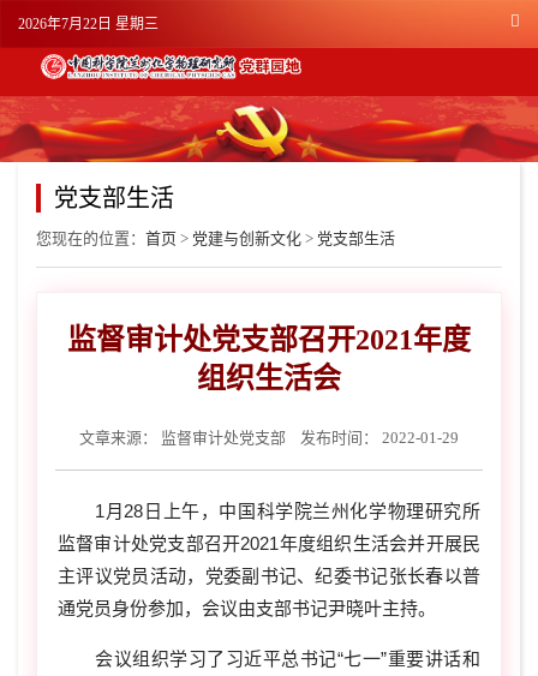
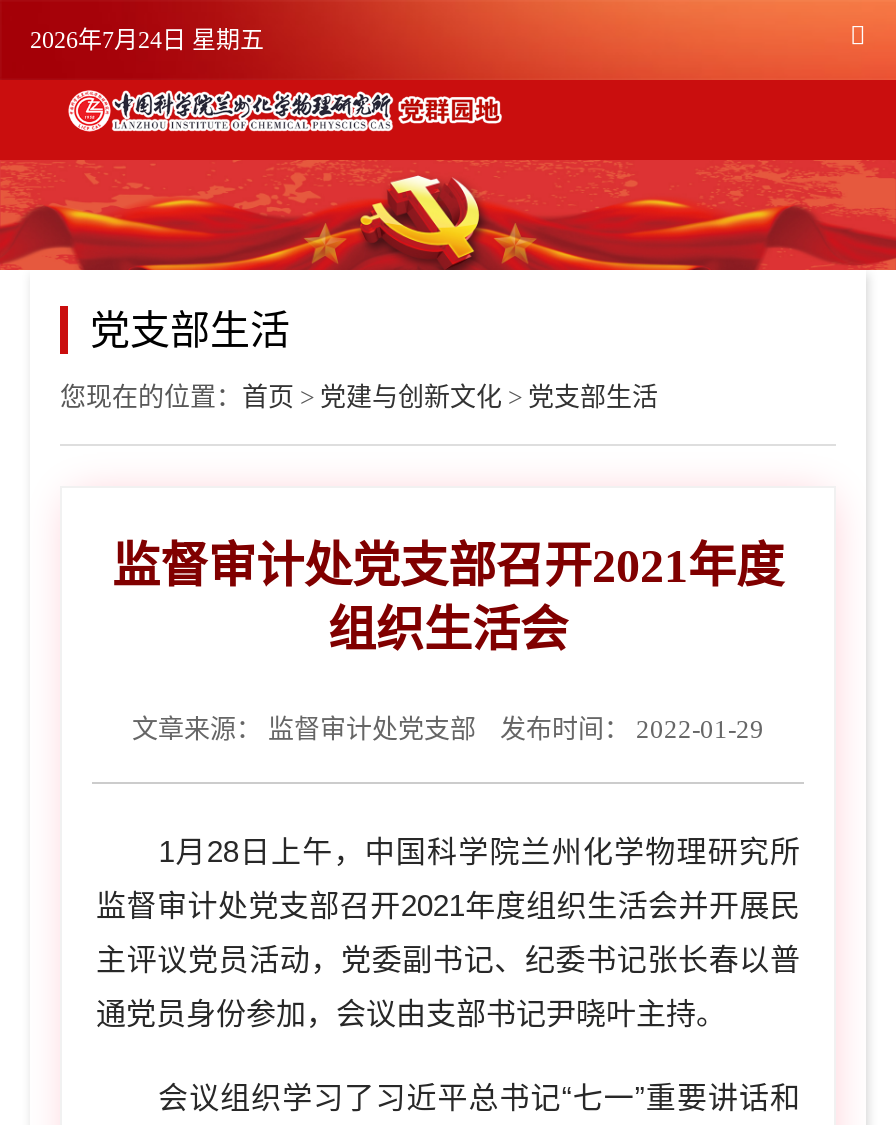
- 2026年7月22日 星期三
+ 2026年7月24日 星期五
